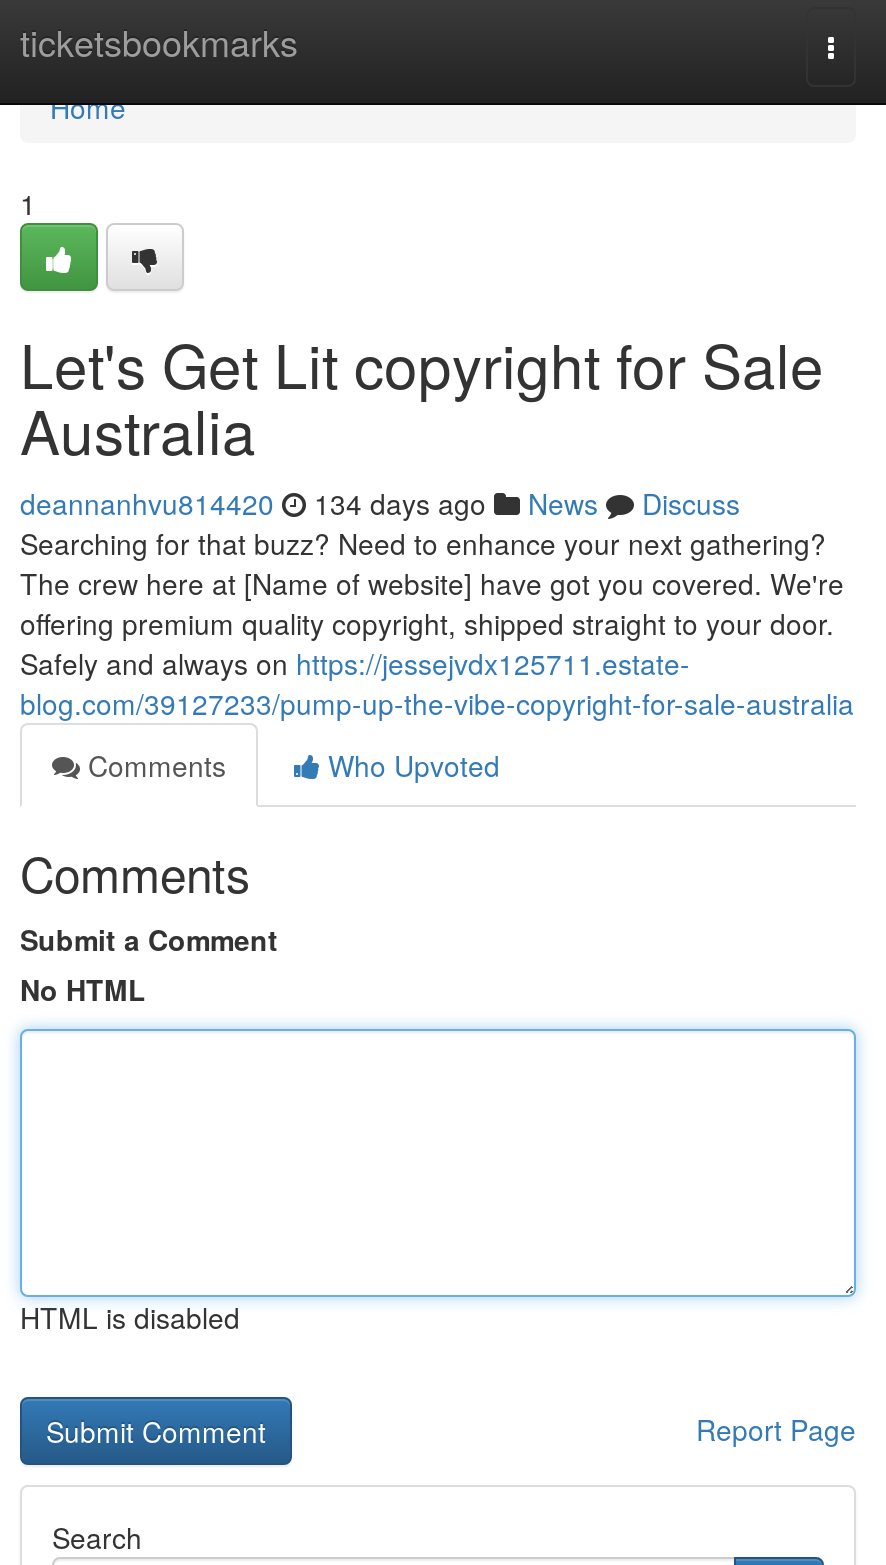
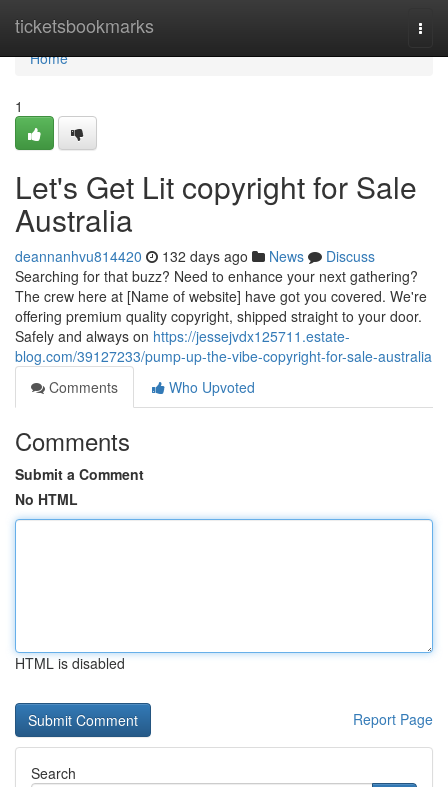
- deannanhvu814420 134 days ago News Discuss
+ deannanhvu814420 132 days ago News Discuss
